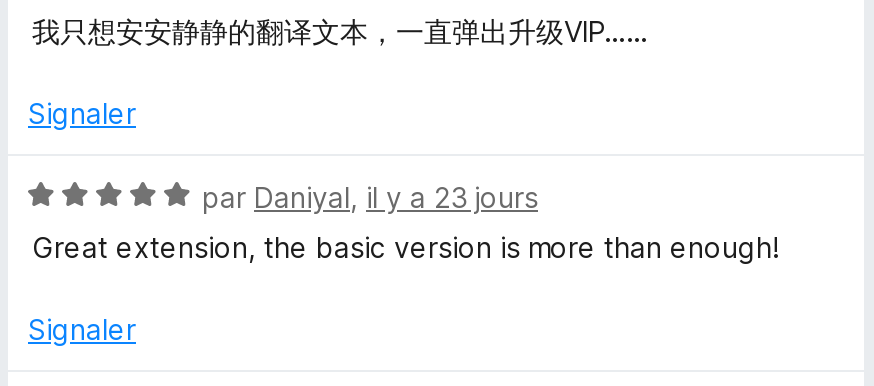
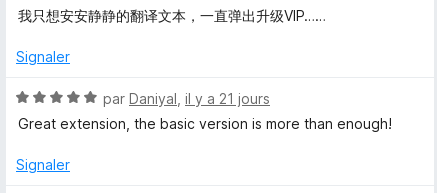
- par Daniyal, il y a 23 jours
+ par Daniyal, il y a 21 jours
